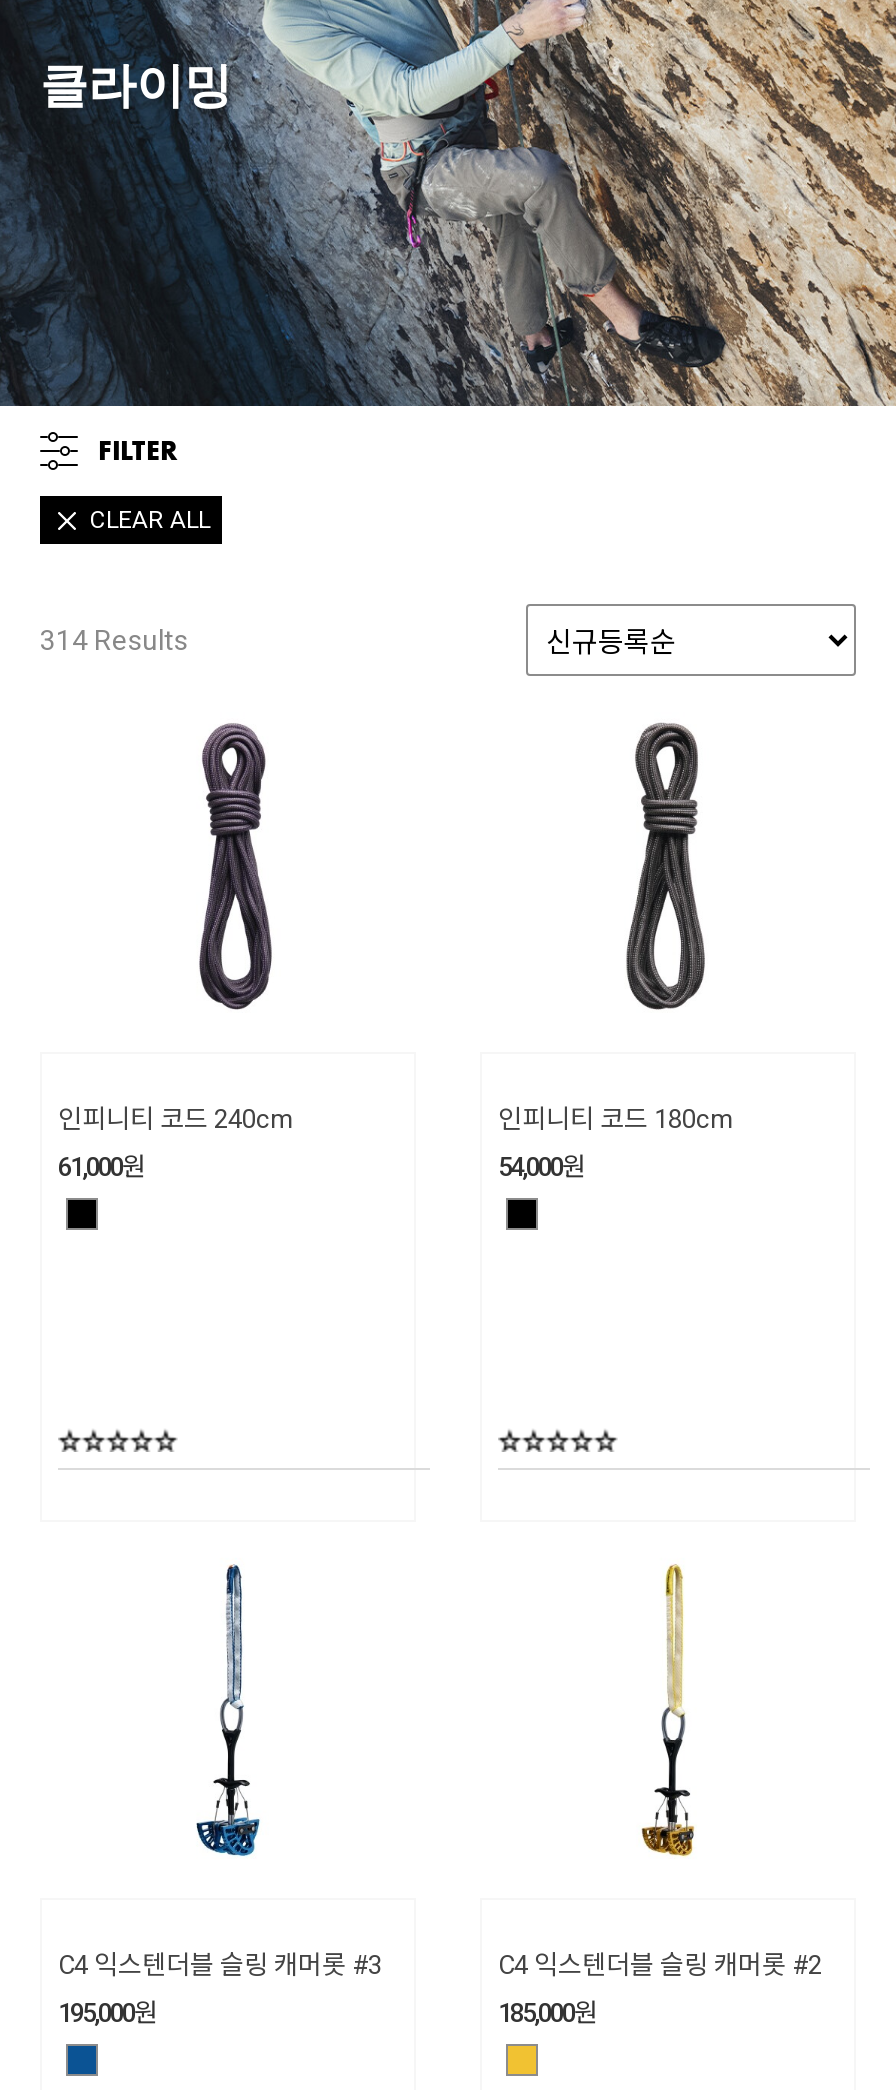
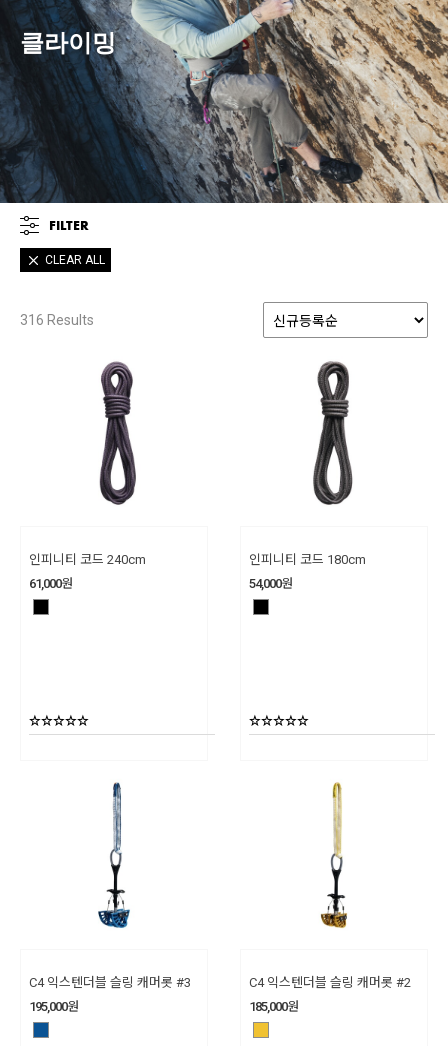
- 314 Results
+ 316 Results
